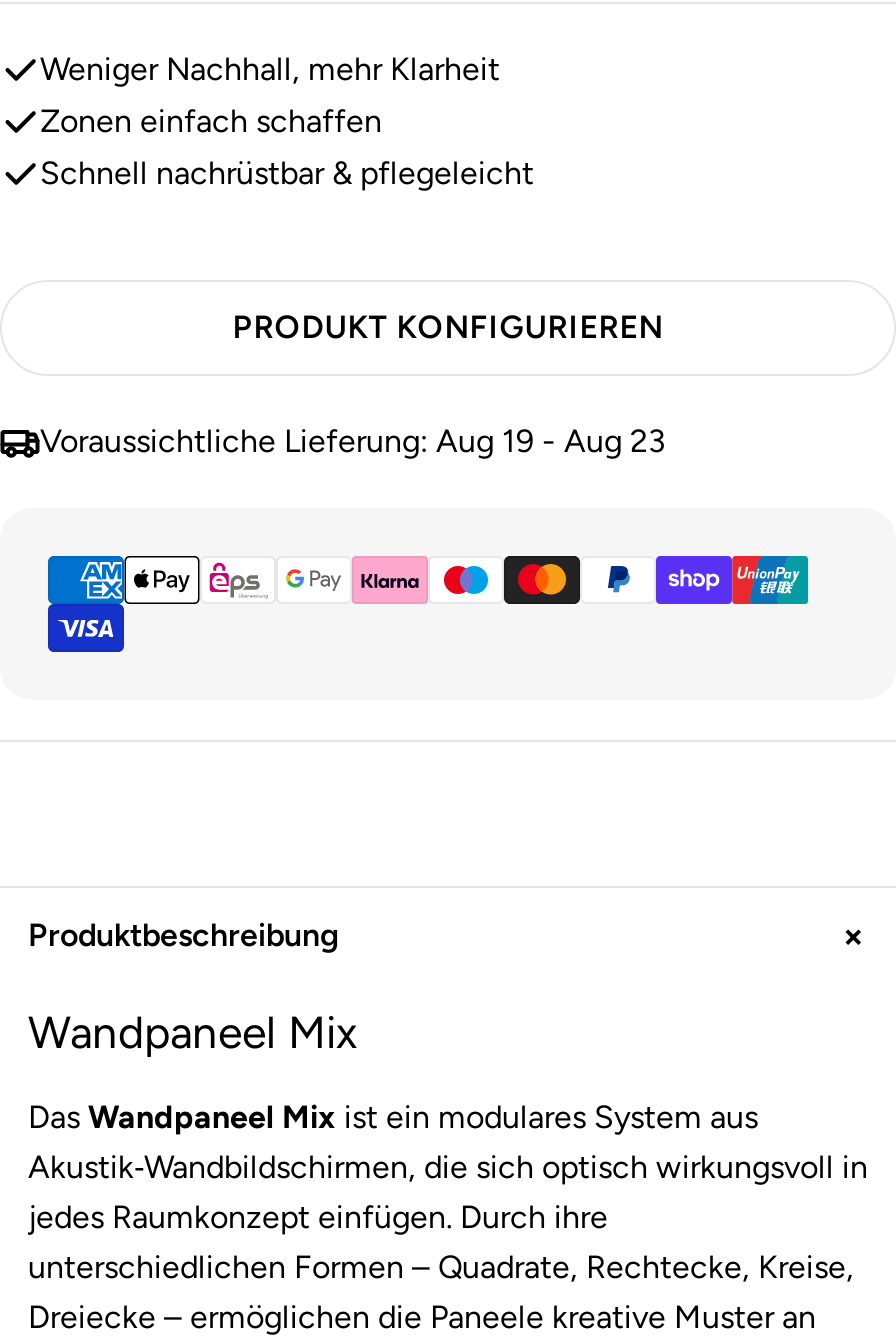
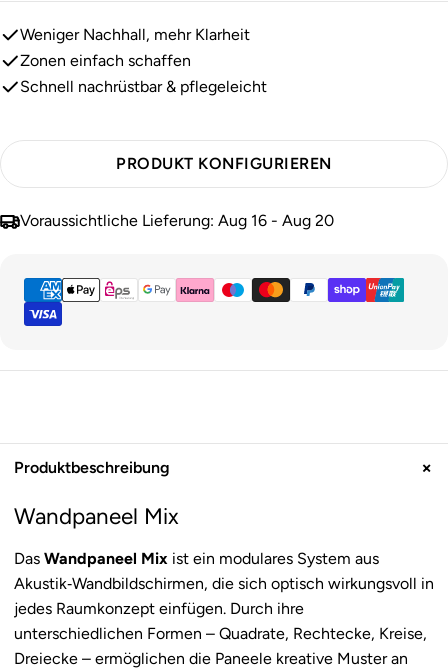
- Voraussichtliche Lieferung: Aug 19 - Aug 23
+ Voraussichtliche Lieferung: Aug 16 - Aug 20
